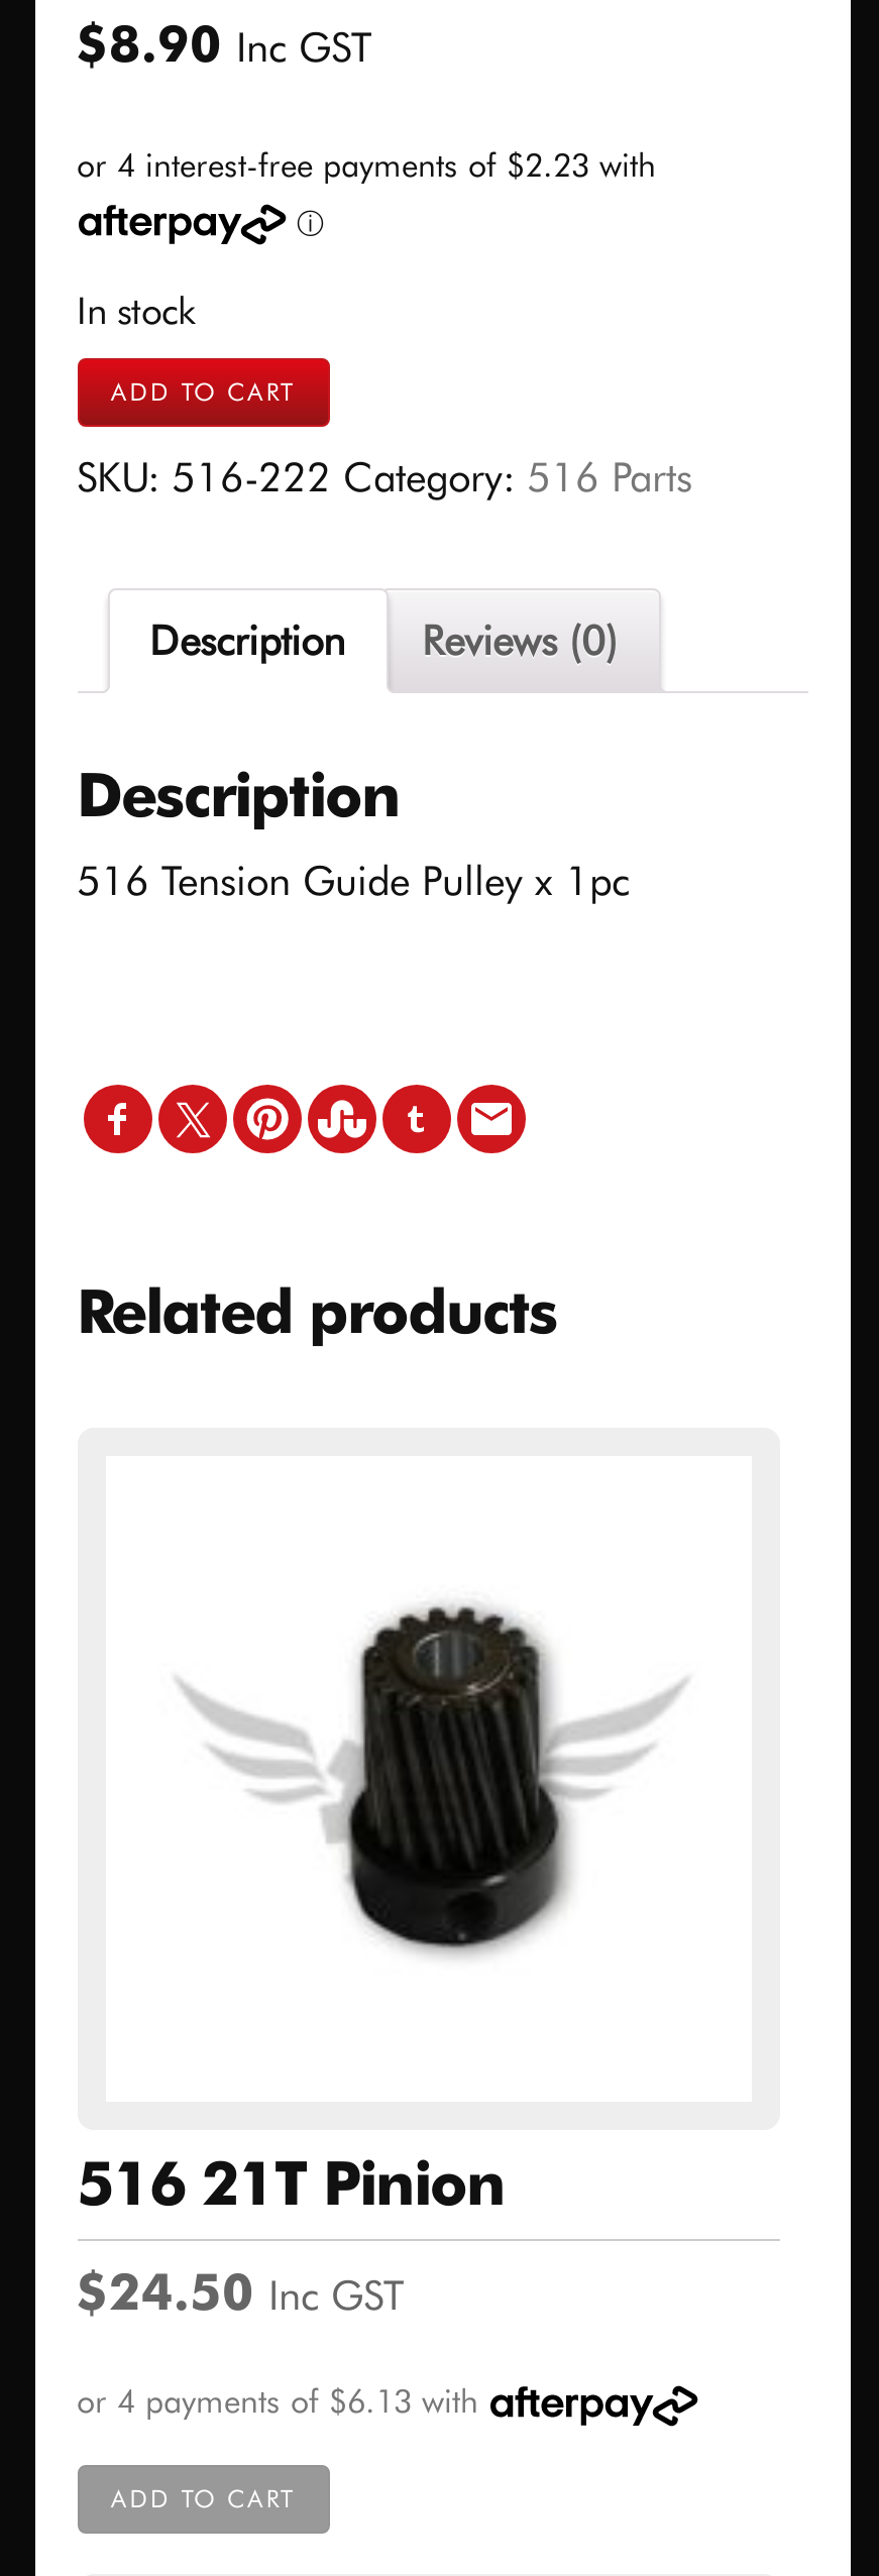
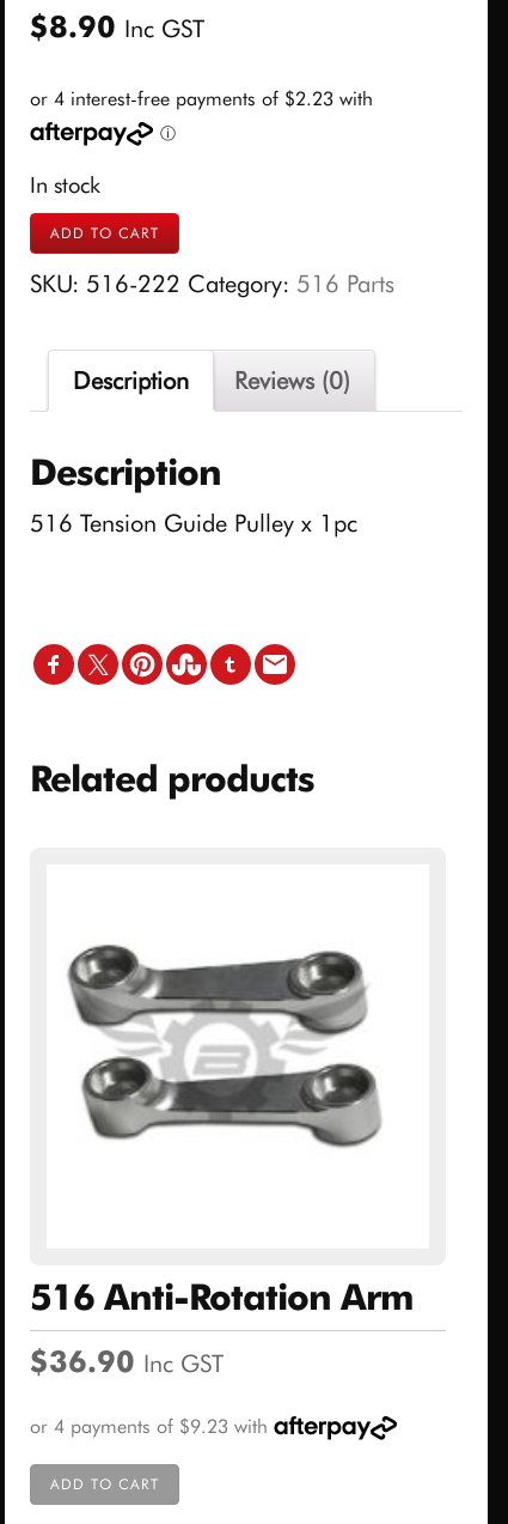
- [image]
+ [image]

- 516 21T Pinion
+ 516 Anti-Rotation Arm

- $24.50 Inc GST
+ $36.90 Inc GST
